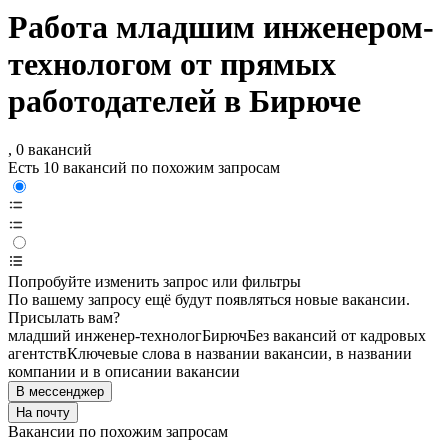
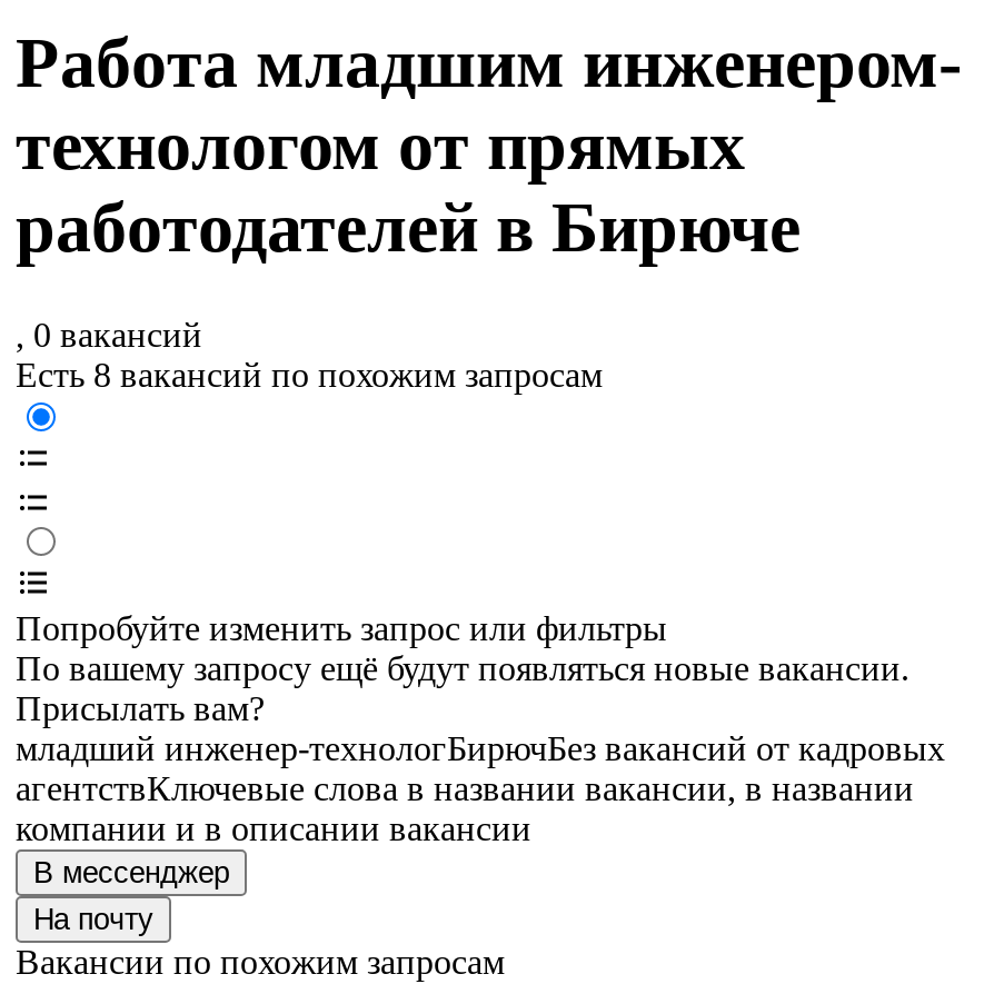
- Есть 10 вакансий по похожим запросам
+ Есть 8 вакансий по похожим запросам
